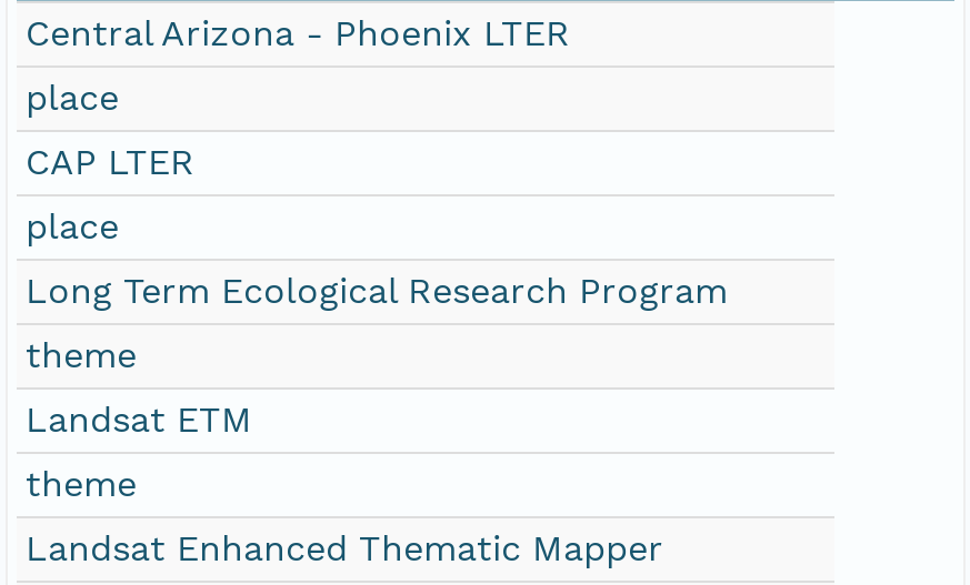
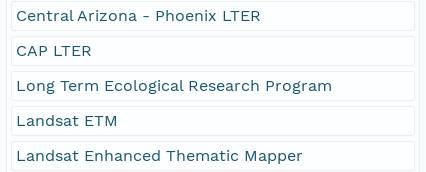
- place

- place

- theme

- theme
